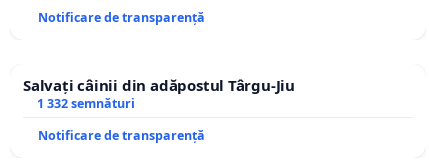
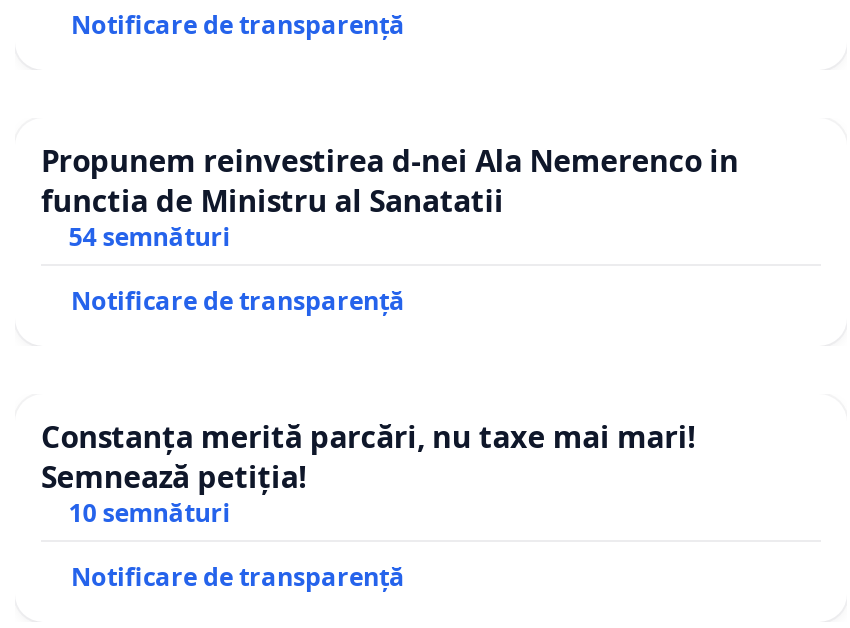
- Salvați câinii din adăpostul Târgu-Jiu
- 1 332 semnături
+ Propunem reinvestirea d-nei Ala Nemerenco in
+ functia de Ministru al Sanatatii
+ 54 semnături
+ Notificare de transparență
+ Constanța merită parcări, nu taxe mai mari!
+ Semnează petiția!
+ 10 semnături
